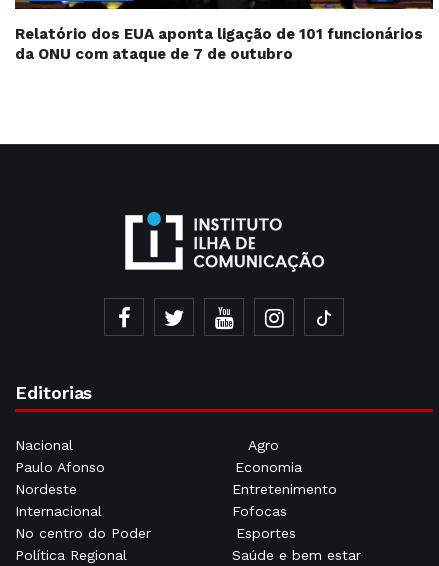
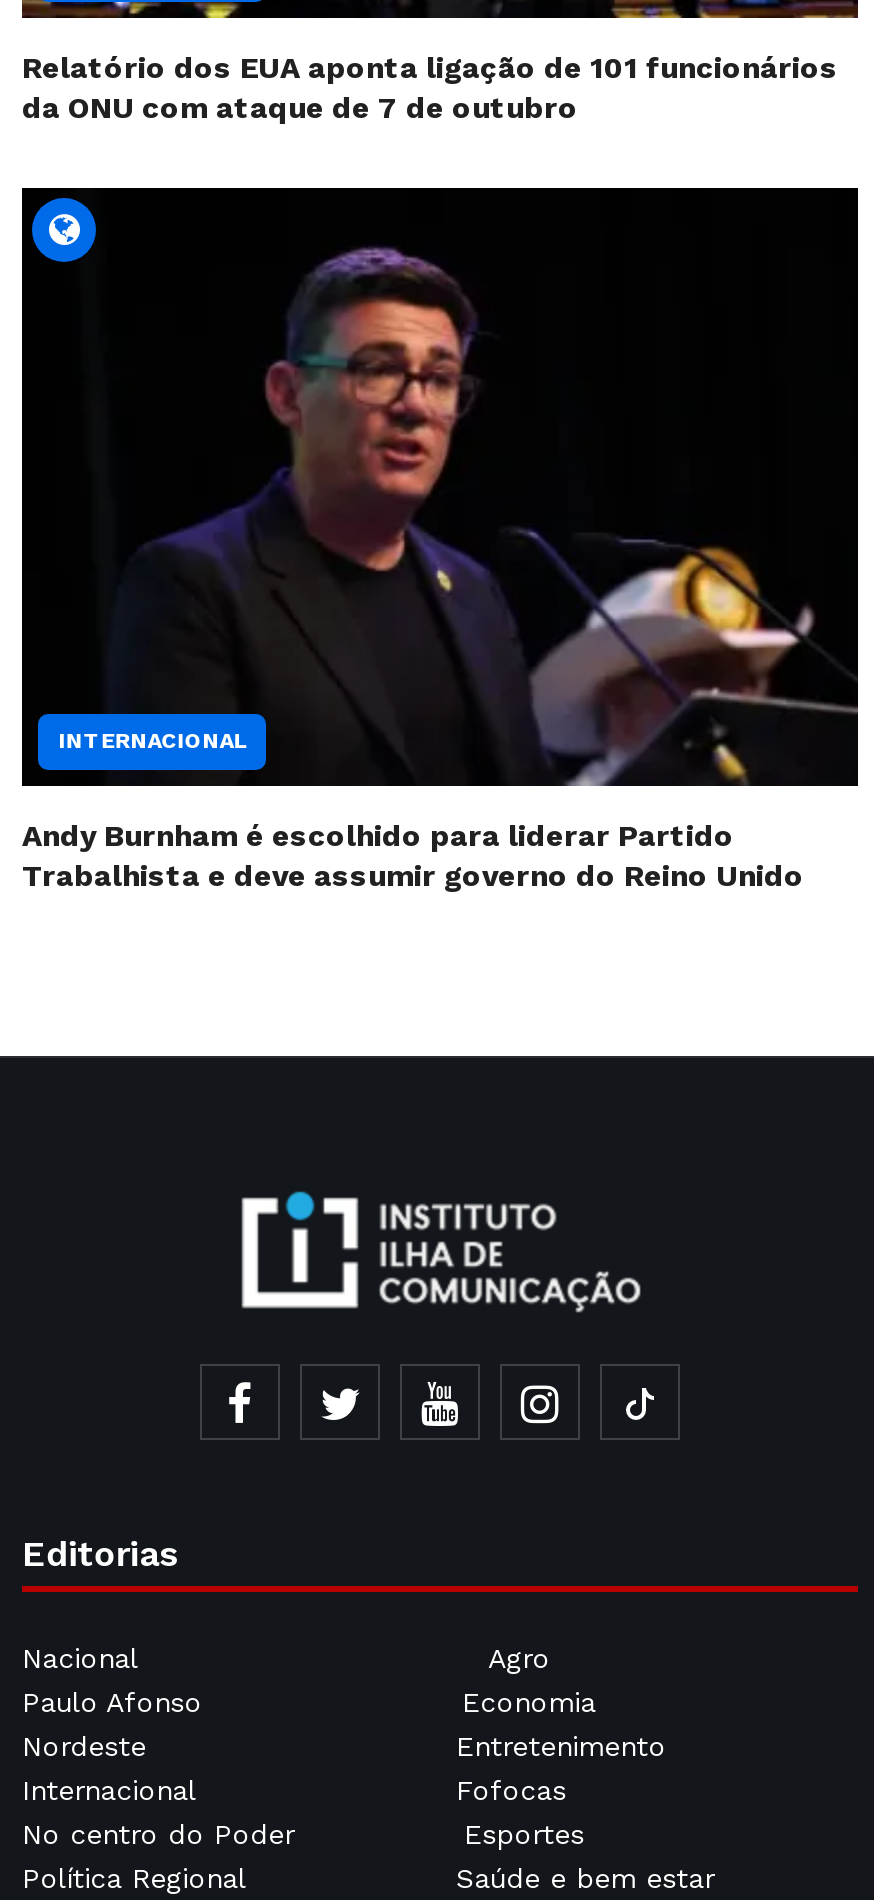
+ [image]
+ INTERNACIONAL
+ Andy Burnham é escolhido para liderar Partido
+ Trabalhista e deve assumir governo do Reino Unido
